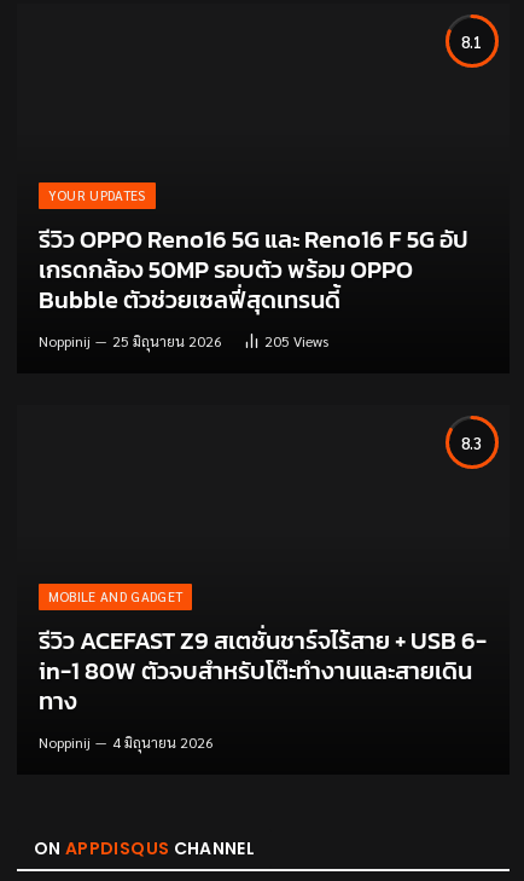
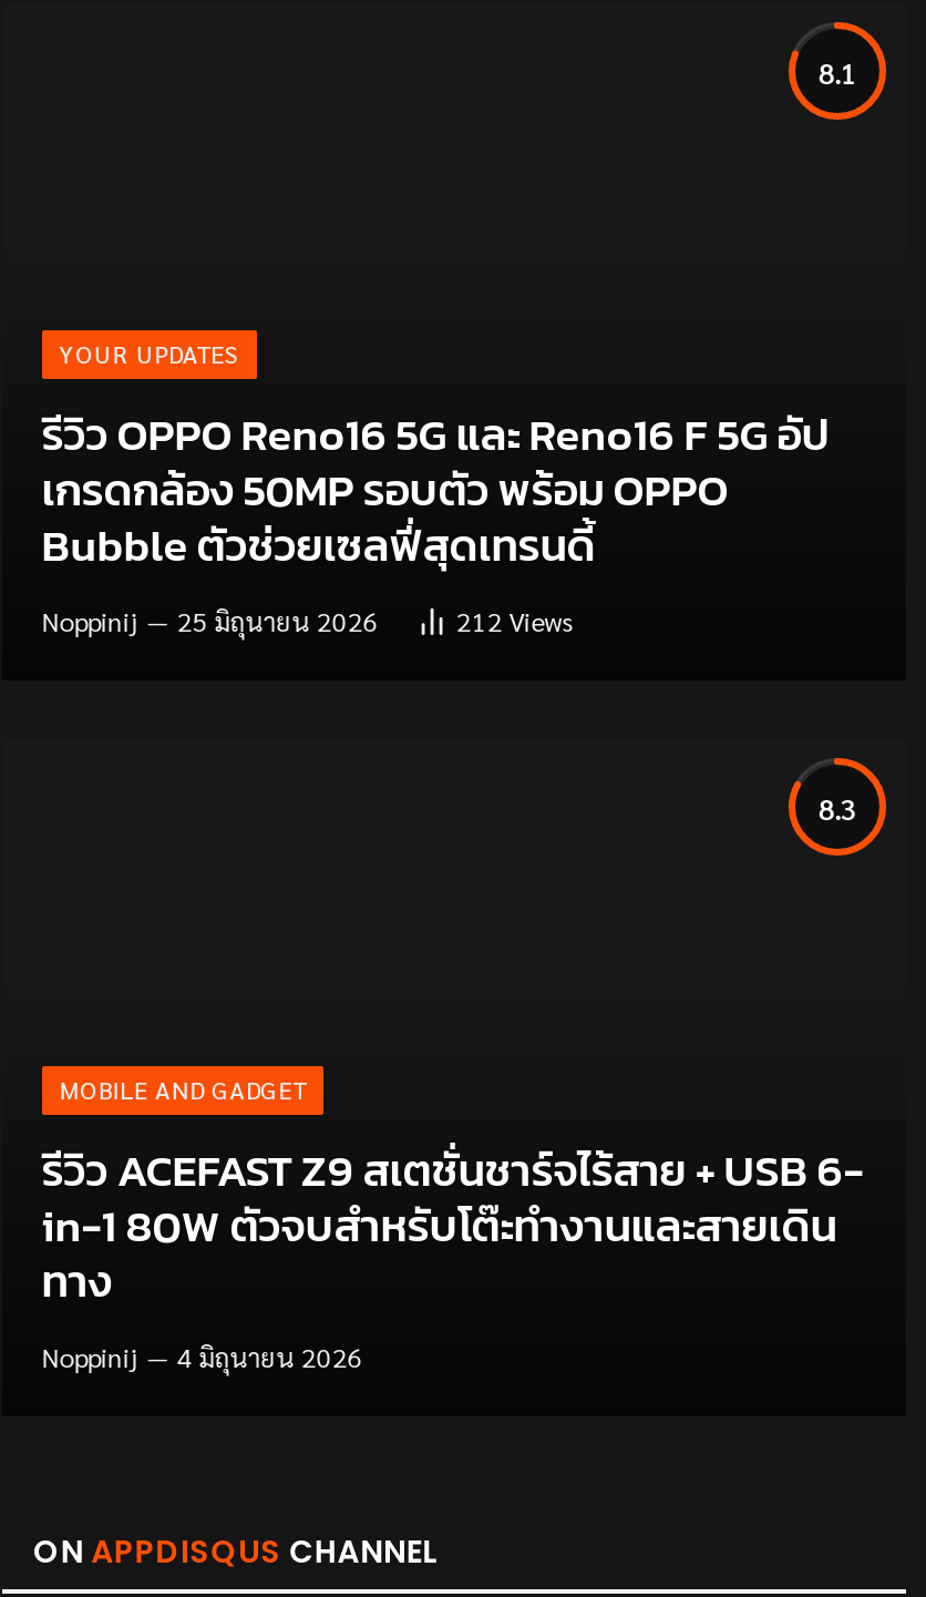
- 205 Views
+ 212 Views
